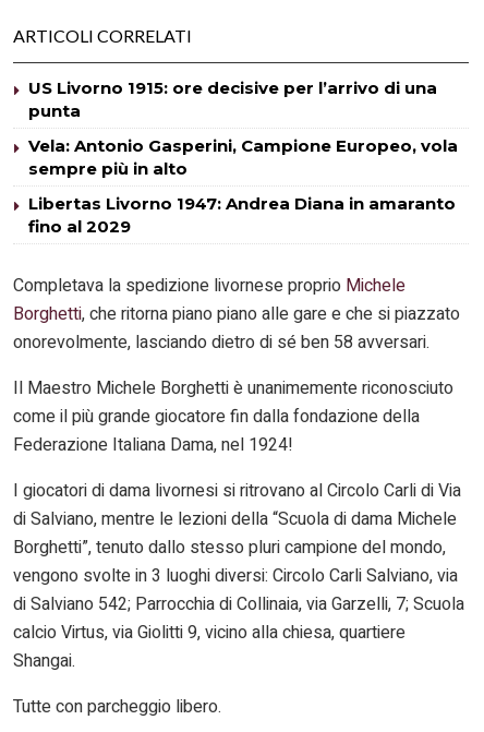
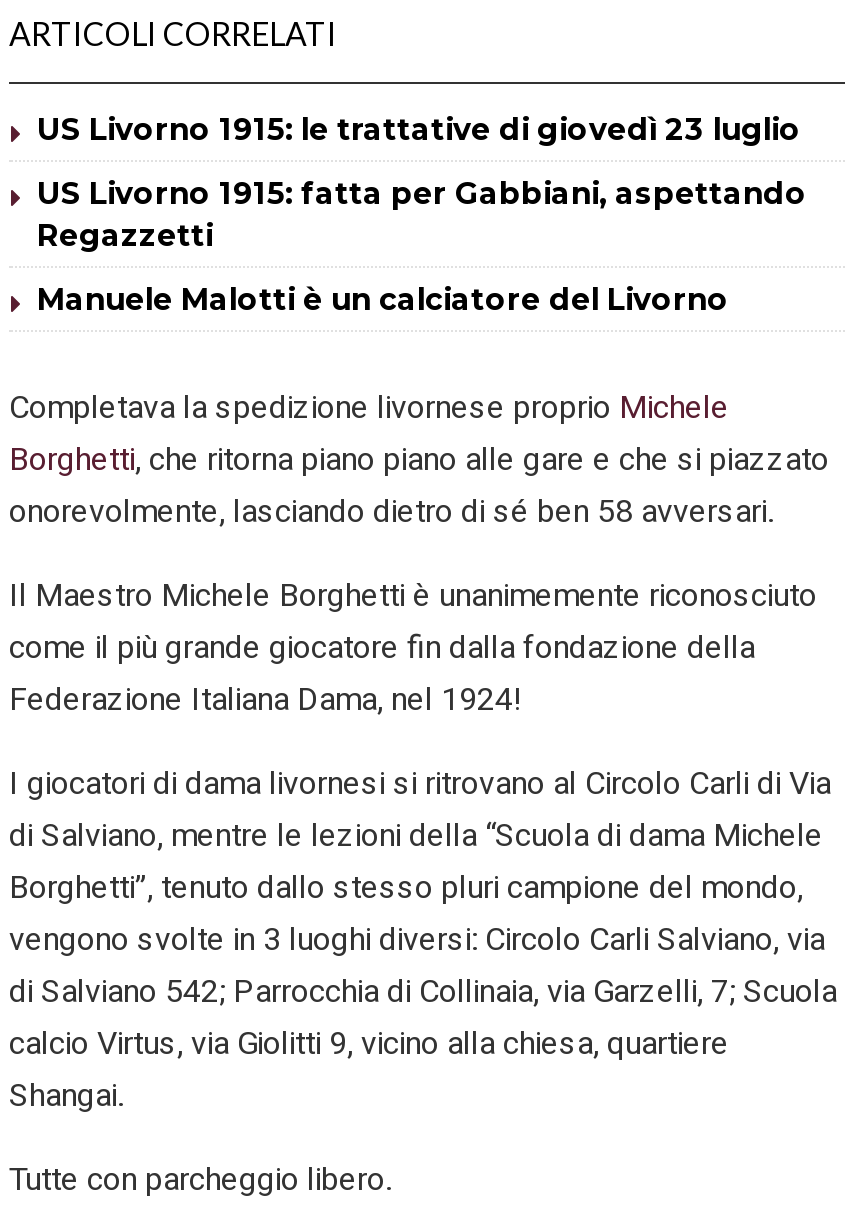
- US Livorno 1915: ore decisive per l’arrivo di una
- punta
+ US Livorno 1915: le trattative di giovedì 23 luglio

- Vela: Antonio Gasperini, Campione Europeo, vola
- sempre più in alto
+ US Livorno 1915: fatta per Gabbiani, aspettando
+ Regazzetti

- Libertas Livorno 1947: Andrea Diana in amaranto
- fino al 2029
+ Manuele Malotti è un calciatore del Livorno
